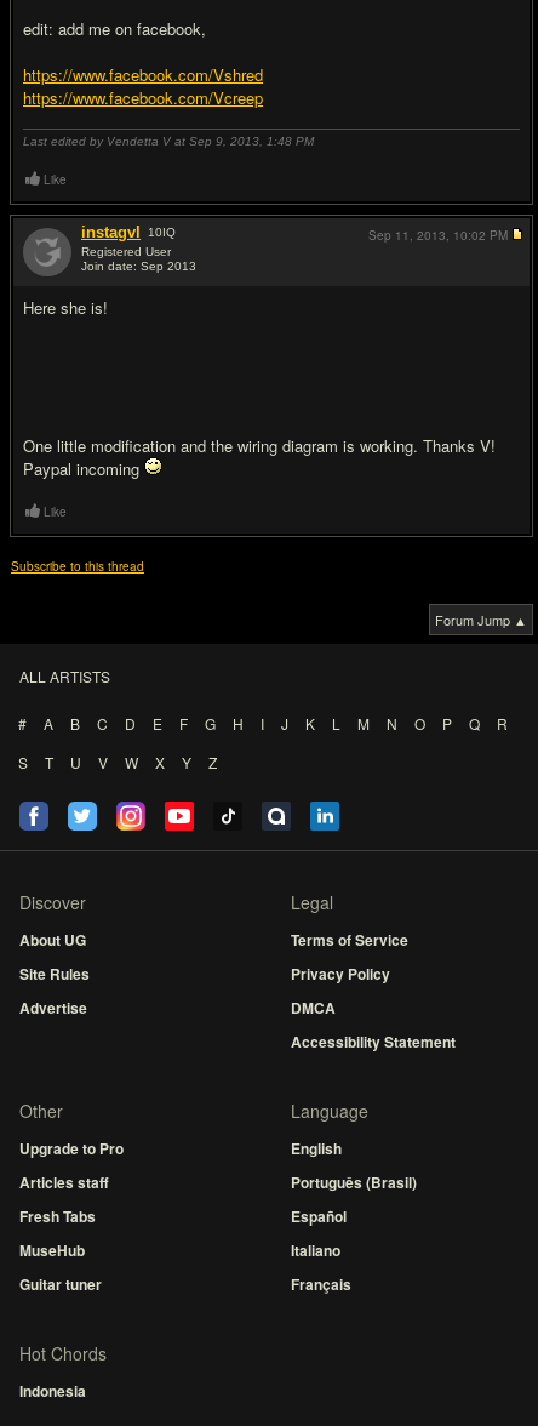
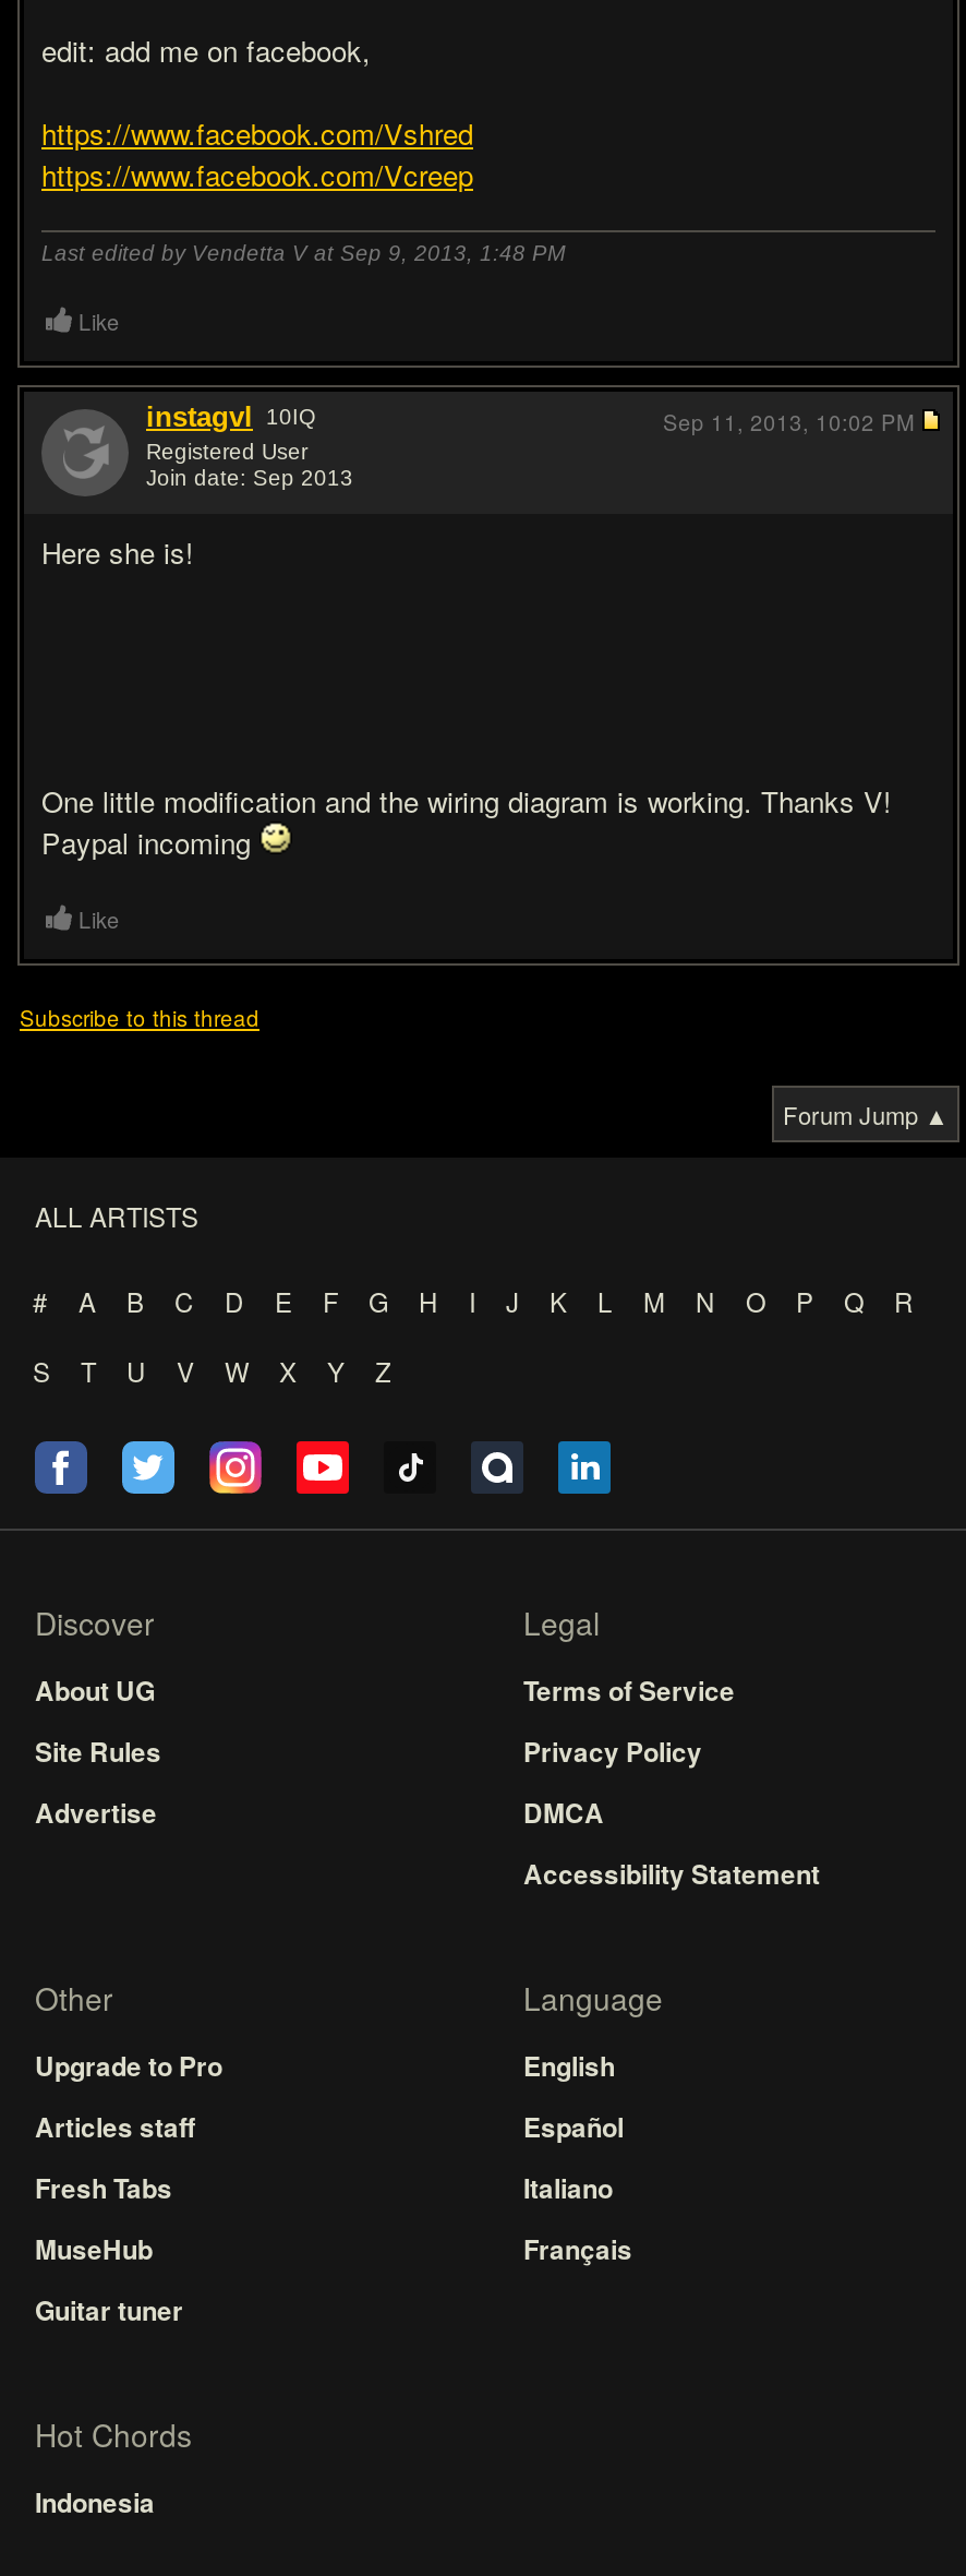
- Português (Brasil)

moved up: Español | Italiano | Français
